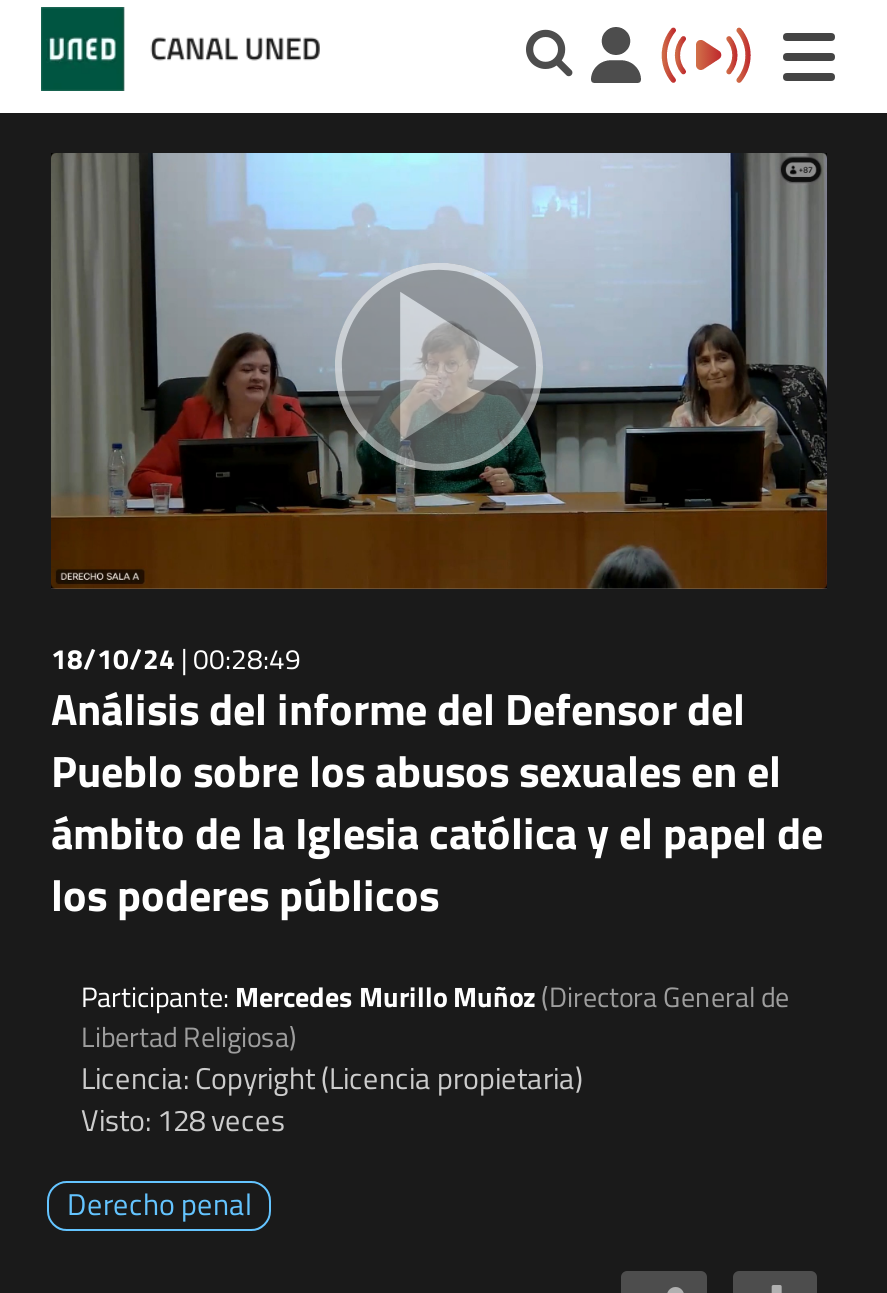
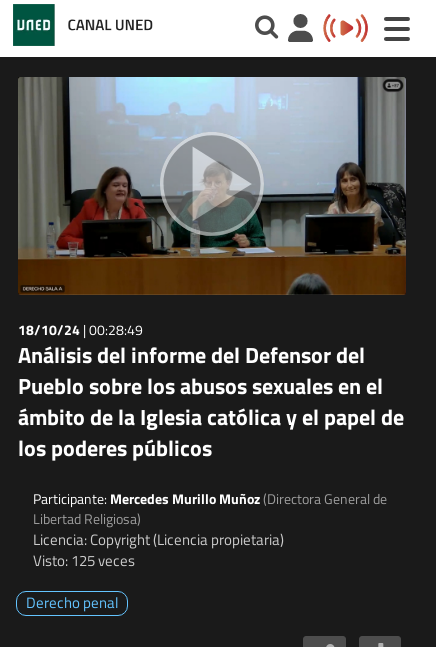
- Visto: 128 veces
+ Visto: 125 veces
